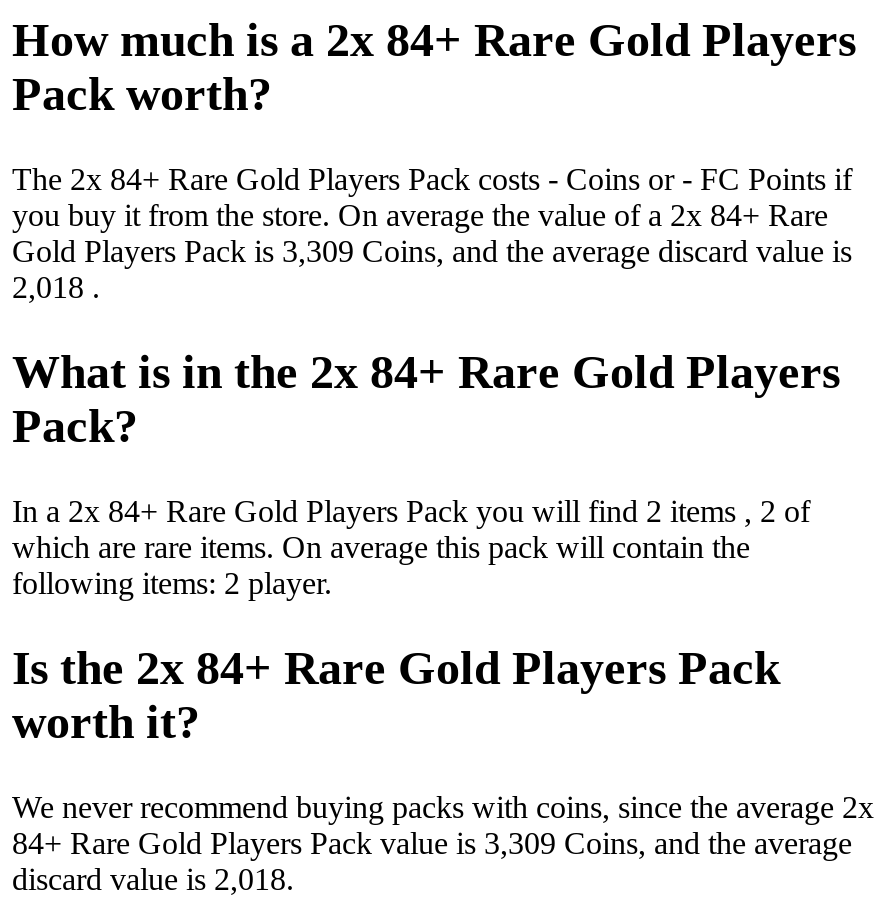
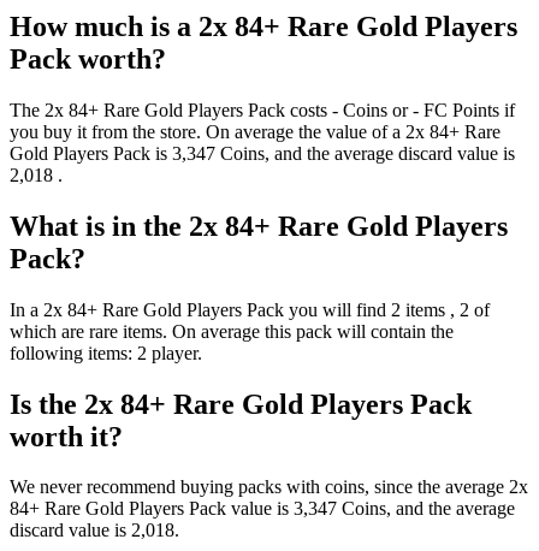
- Gold Players Pack is 3,309 Coins, and the average discard value is
+ Gold Players Pack is 3,347 Coins, and the average discard value is

- 84+ Rare Gold Players Packvalue is 3,309 Coins, and the average
+ 84+ Rare Gold Players Packvalue is 3,347 Coins, and the average
